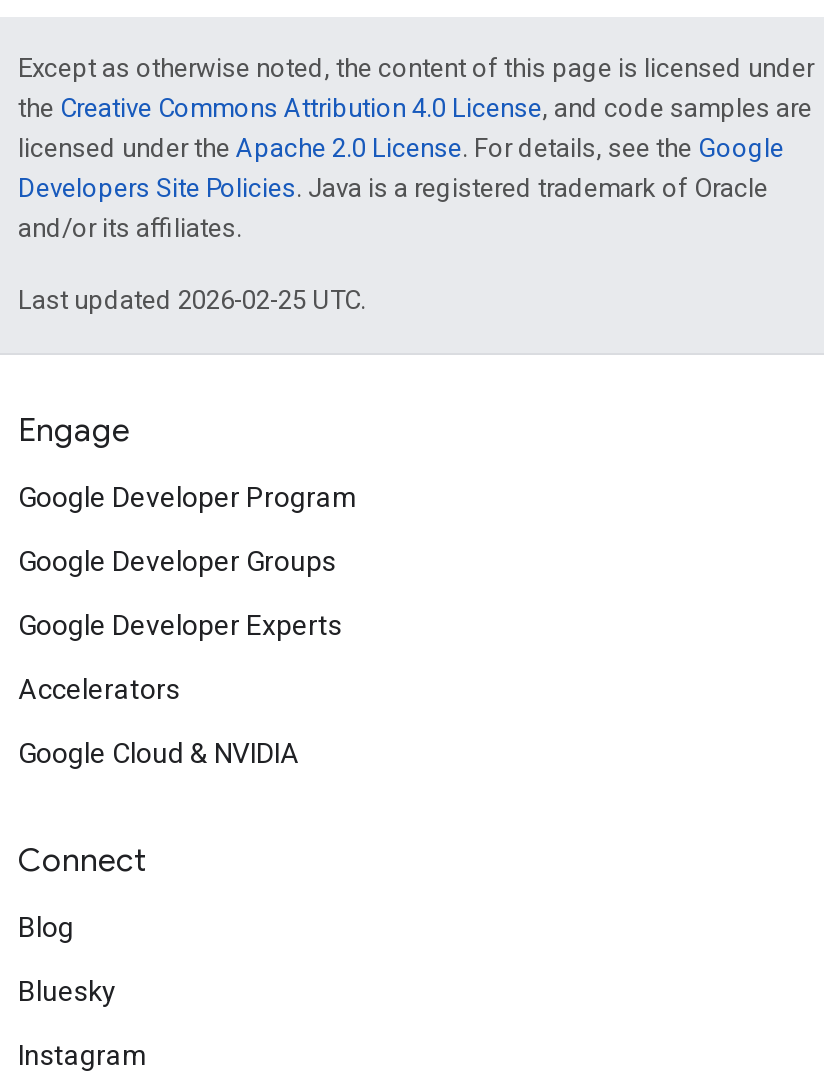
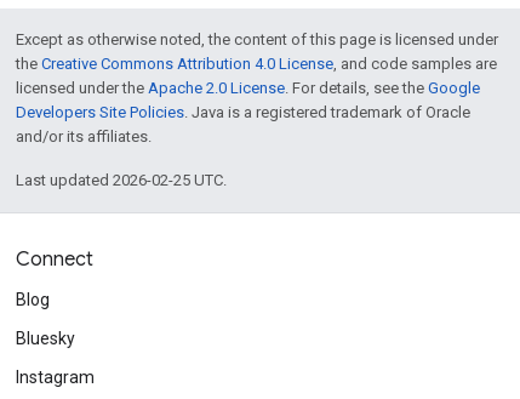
- Engage
- Google Developer Program
- Google Developer Groups
- Google Developer Experts
- Accelerators
- Google Cloud & NVIDIA
